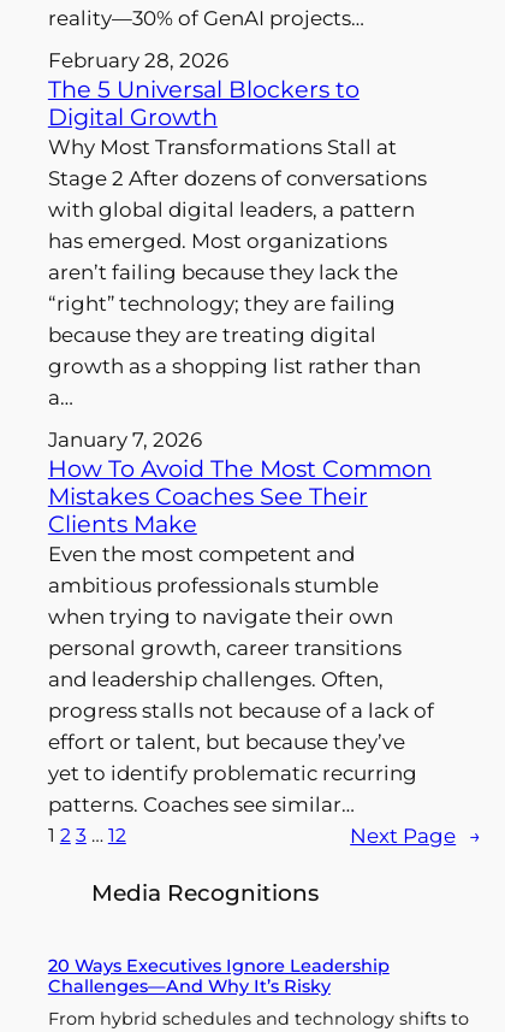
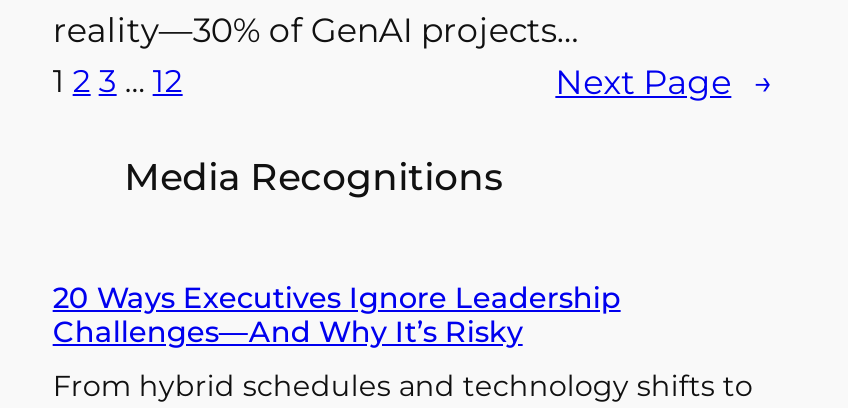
- February 28, 2026
- The 5 Universal Blockers to
- Digital Growth
- Why Most Transformations Stall at
- Stage 2 After dozens of conversations
- with global digital leaders, a pattern
- has emerged. Most organizations
- aren’t failing because they lack the
- “right” technology; they are failing
- because they are treating digital
- growth as a shopping list rather than
- a…
- January 7, 2026
- How To Avoid The Most Common
- Mistakes Coaches See Their
- Clients Make
- Even the most competent and
- ambitious professionals stumble
- when trying to navigate their own
- personal growth, career transitions
- and leadership challenges. Often,
- progress stalls not because of a lack of
- effort or talent, but because they’ve
- yet to identify problematic recurring
- patterns. Coaches see similar…
